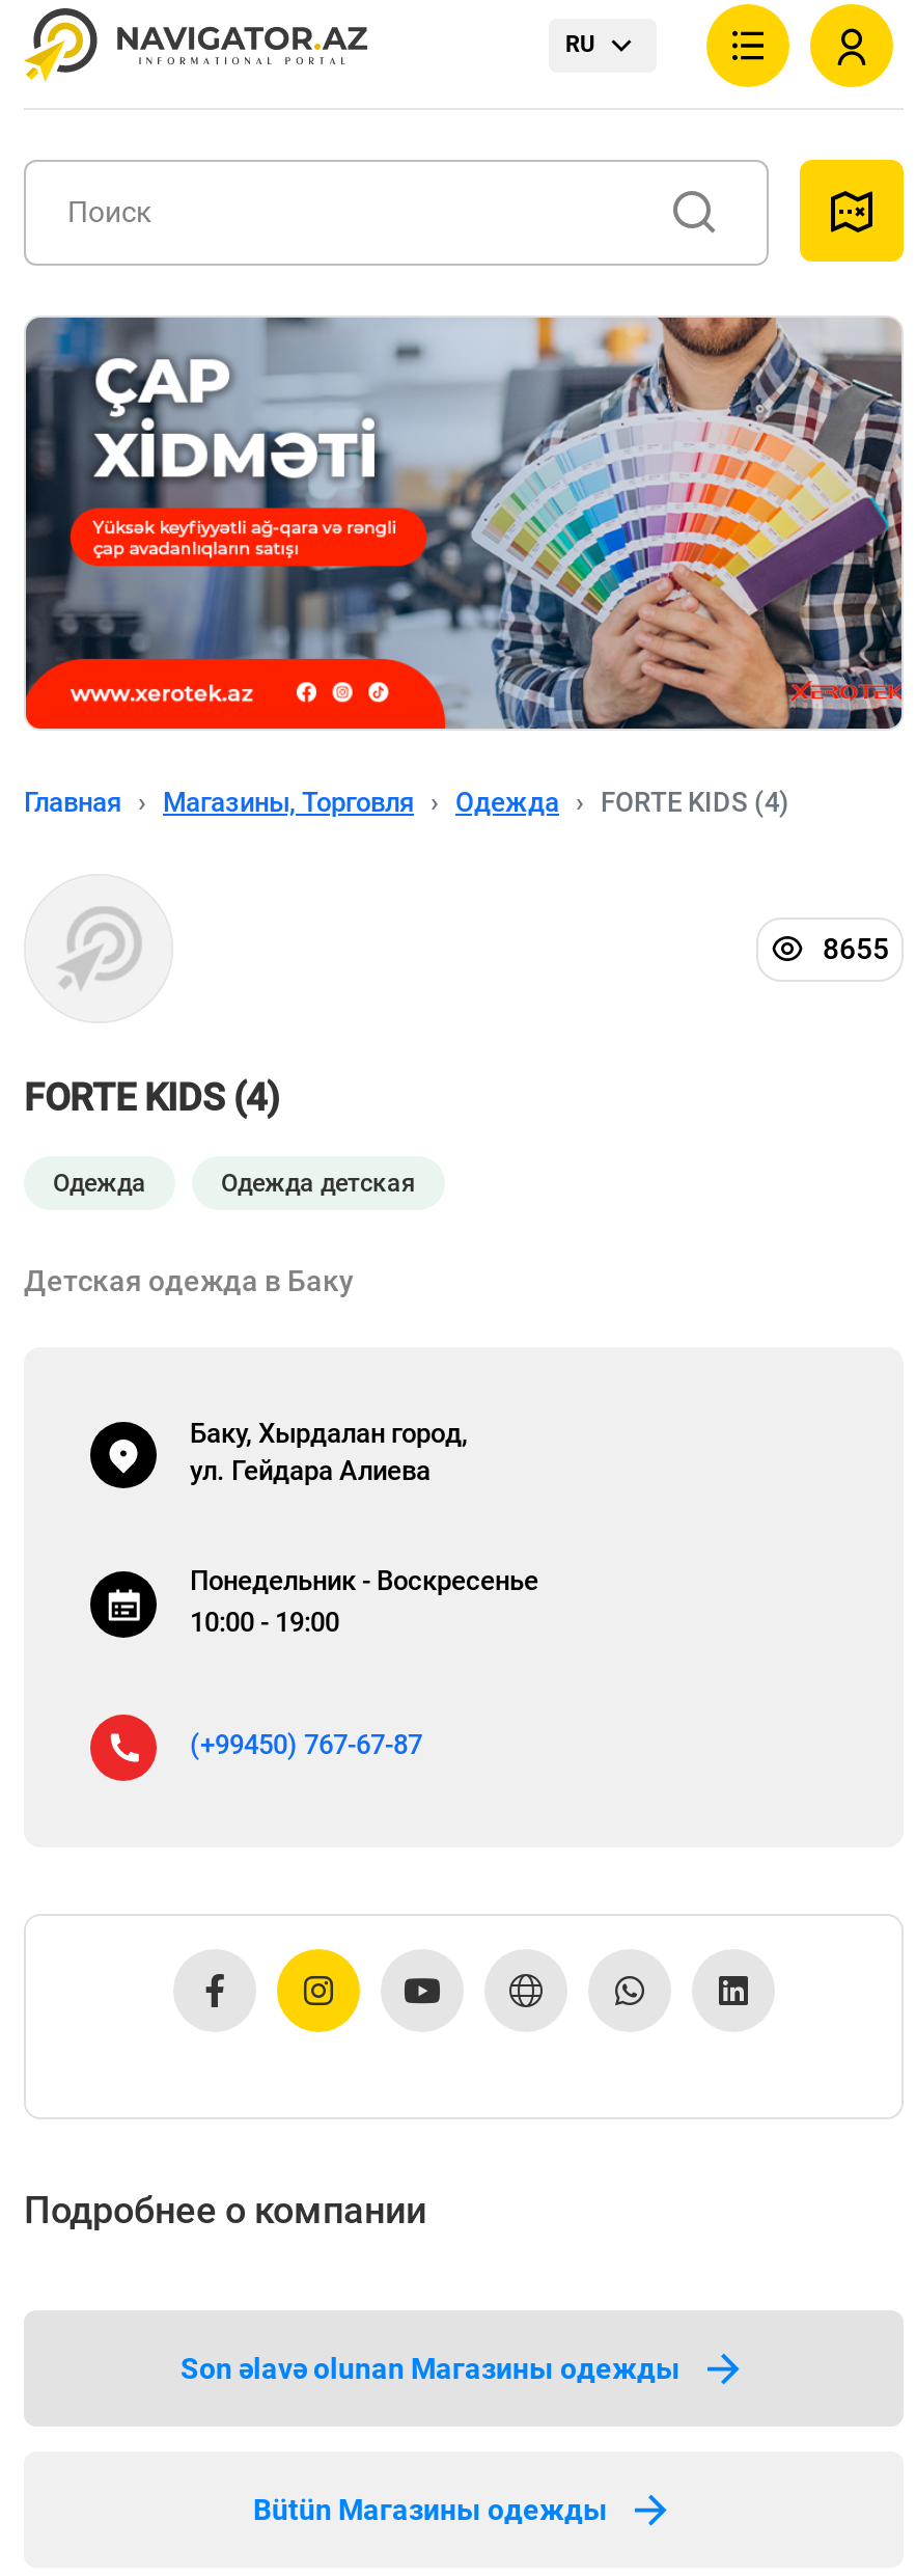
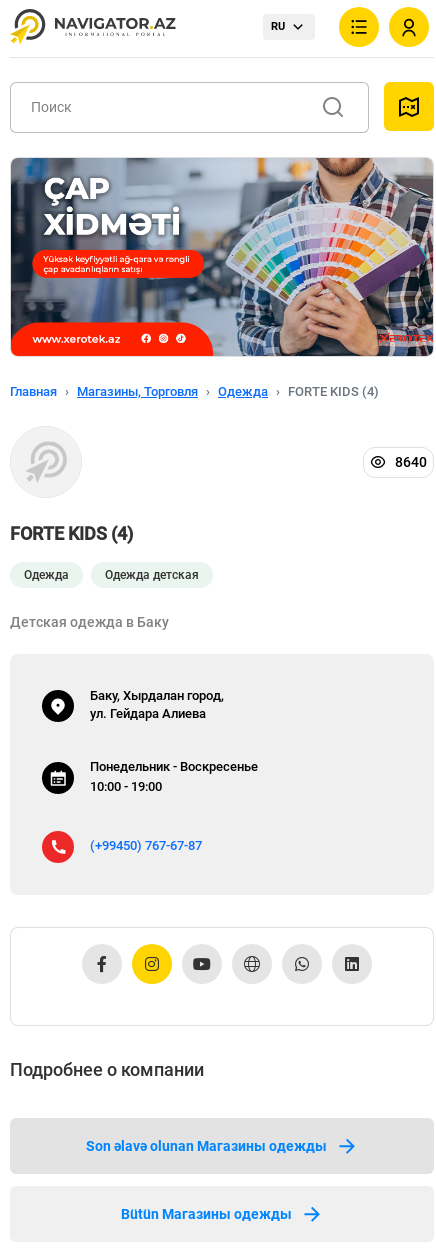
- 8655
+ 8640
